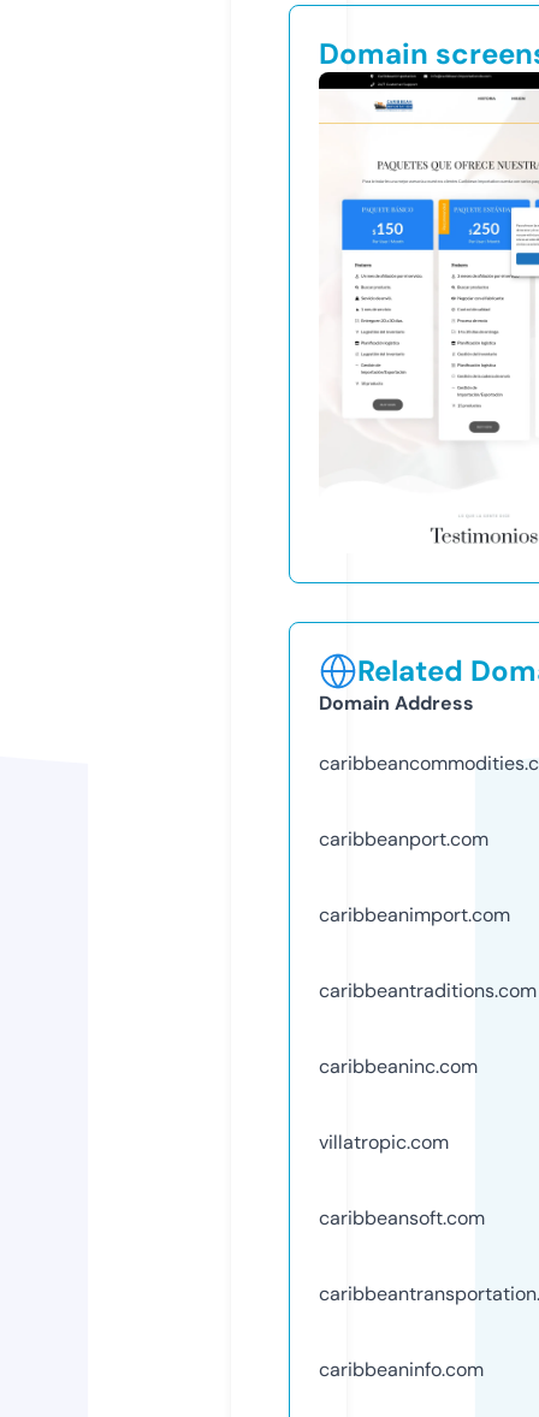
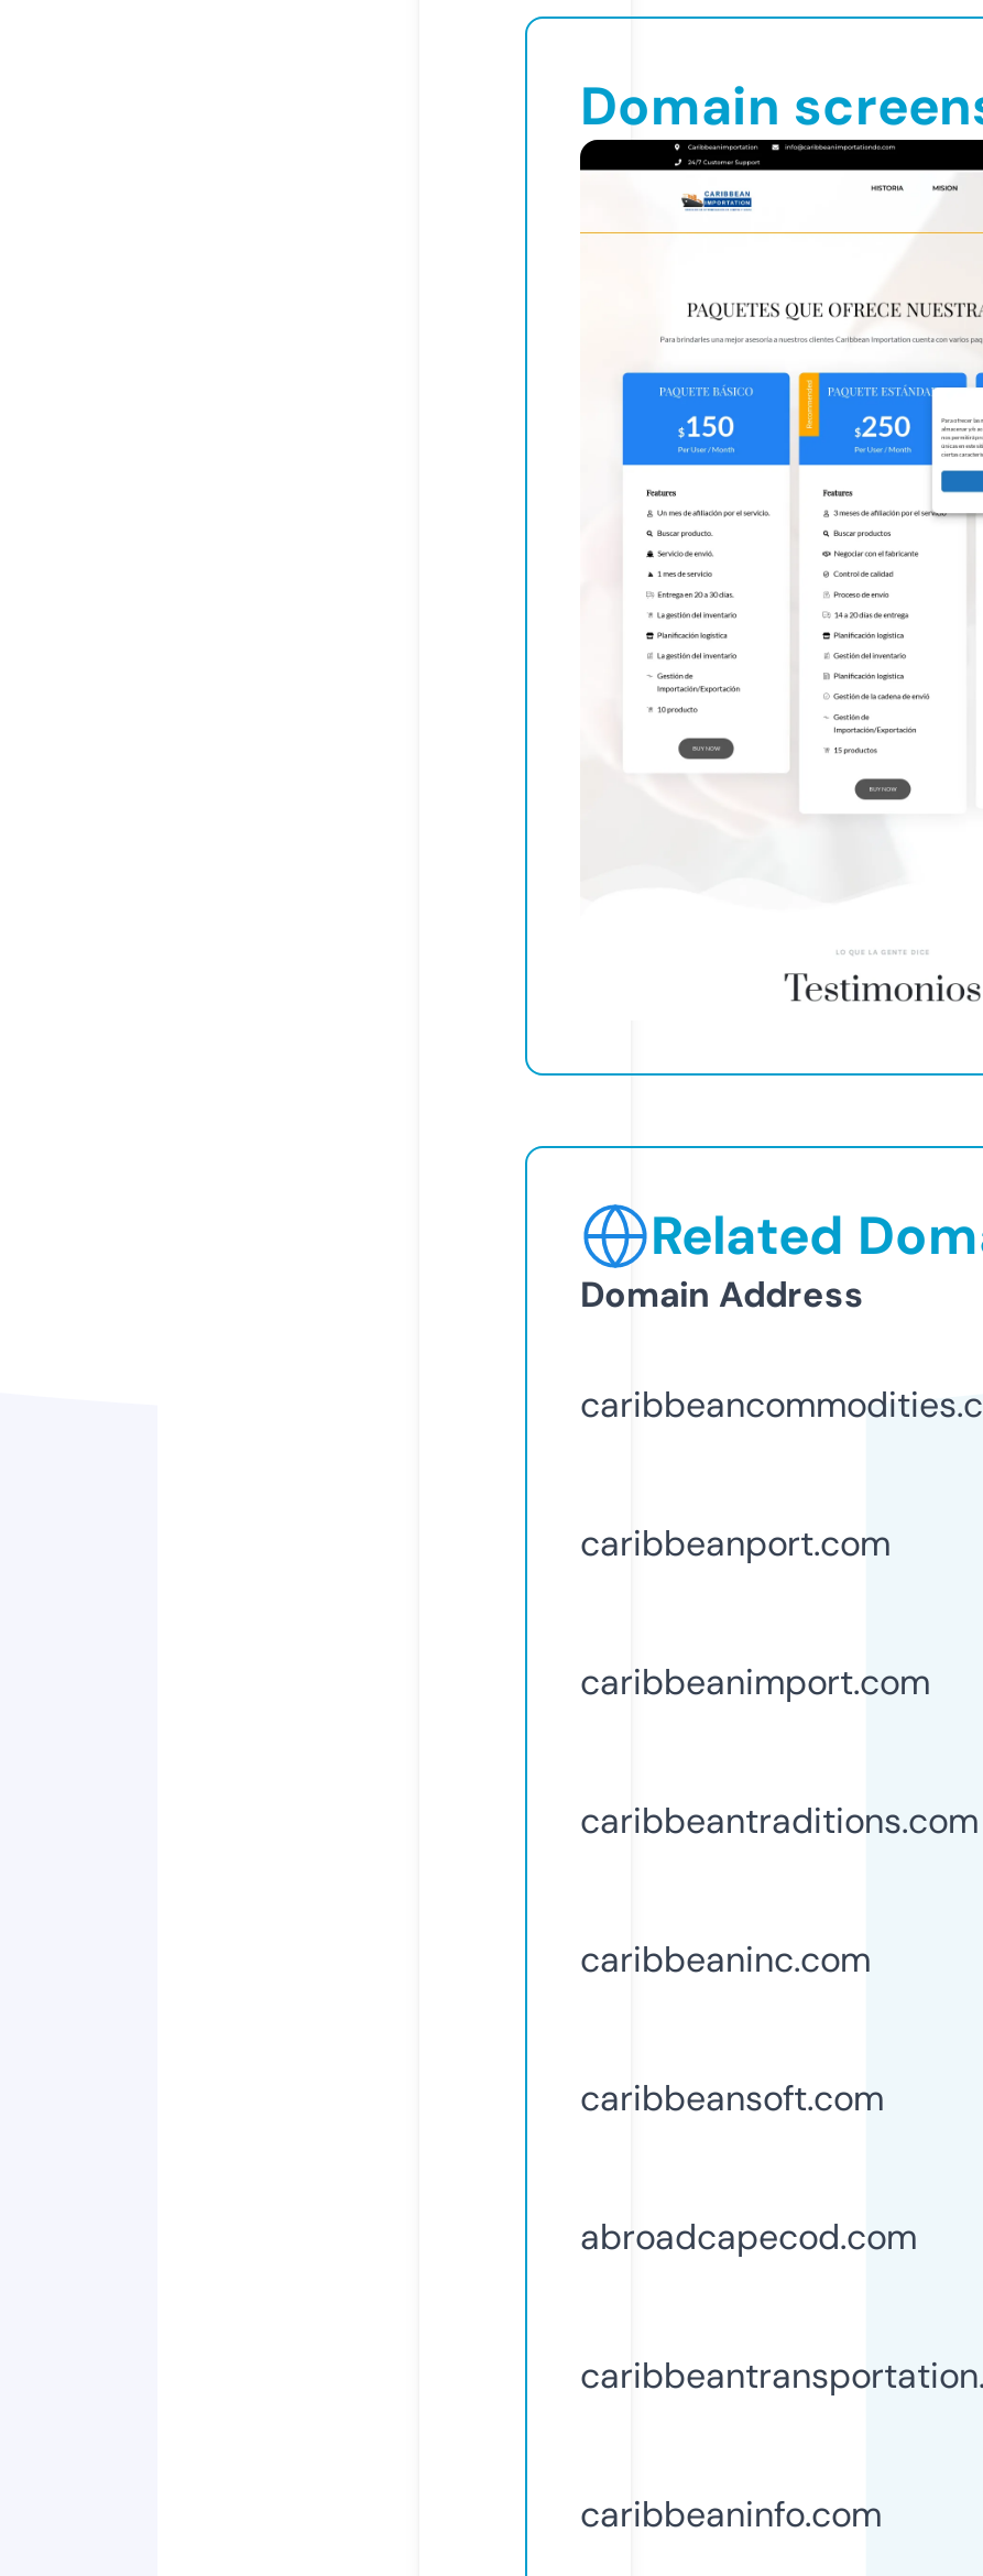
- villatropic.com

moved up: caribbeansoft.com

+ abroadcapecod.com
